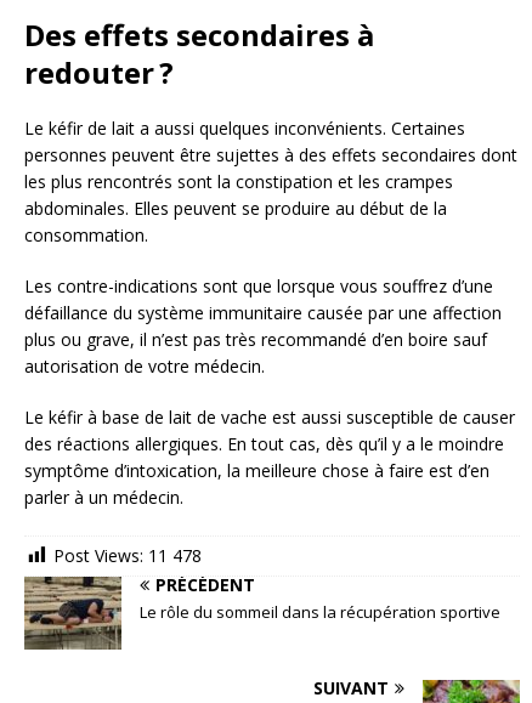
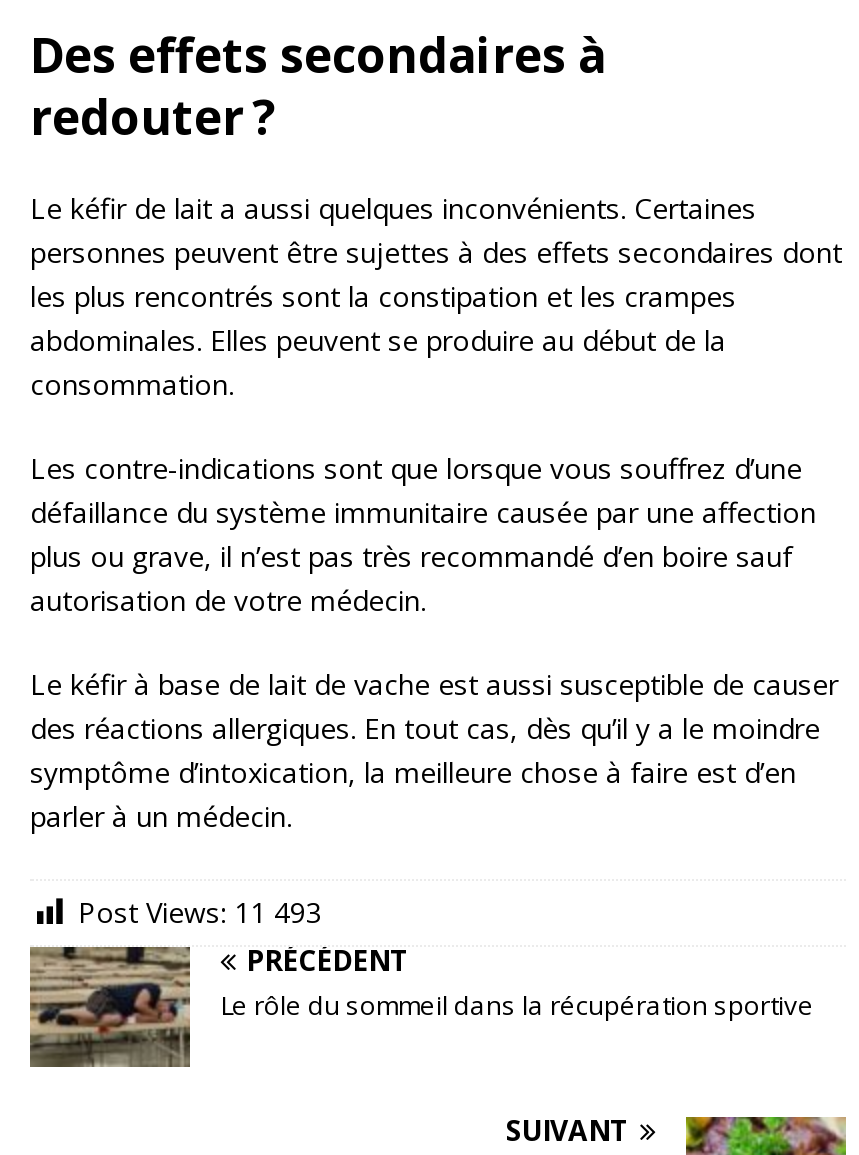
- Post Views: 11 478
+ Post Views: 11 493
